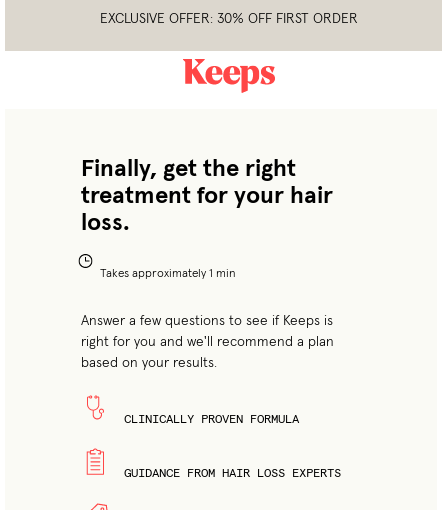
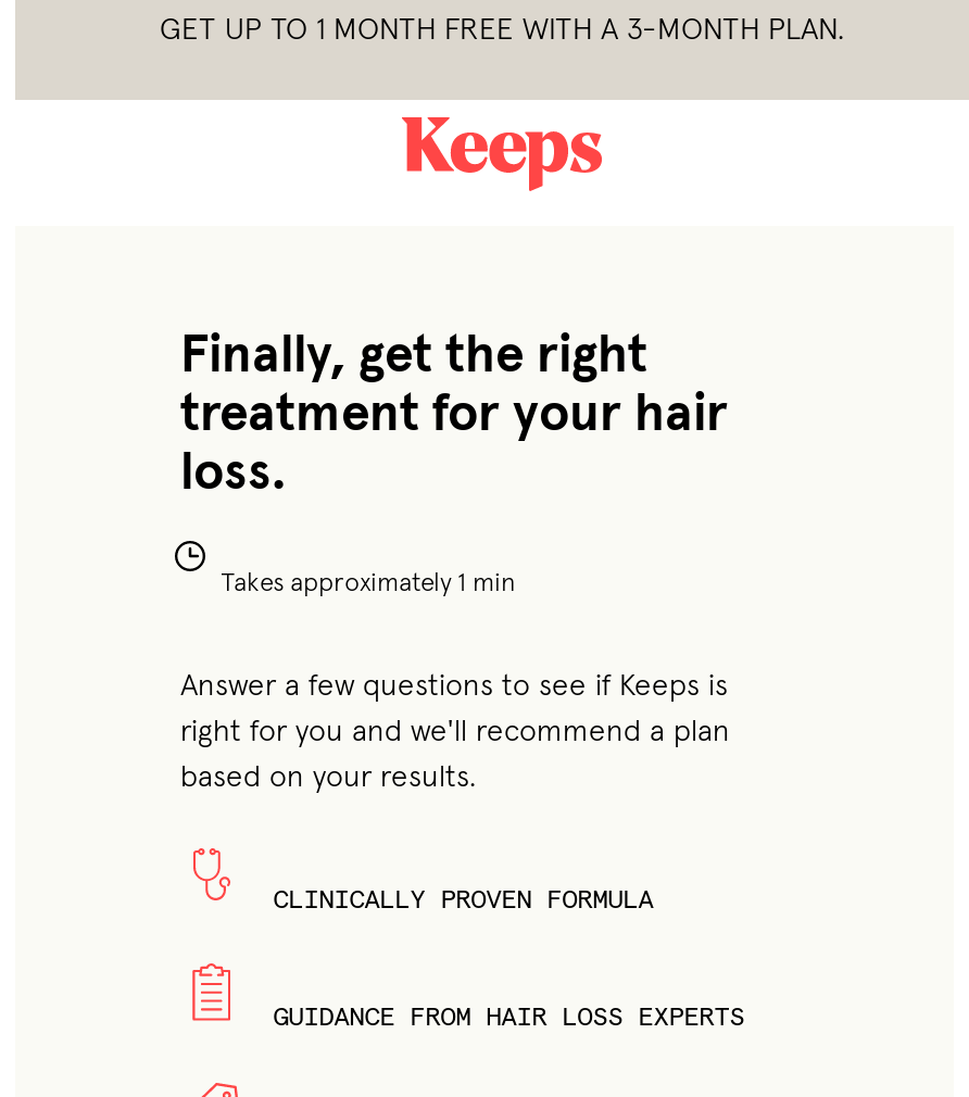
- EXCLUSIVE OFFER: 30% OFF FIRST ORDER
+ GET UP TO 1 MONTH FREE WITH A 3-MONTH PLAN.
